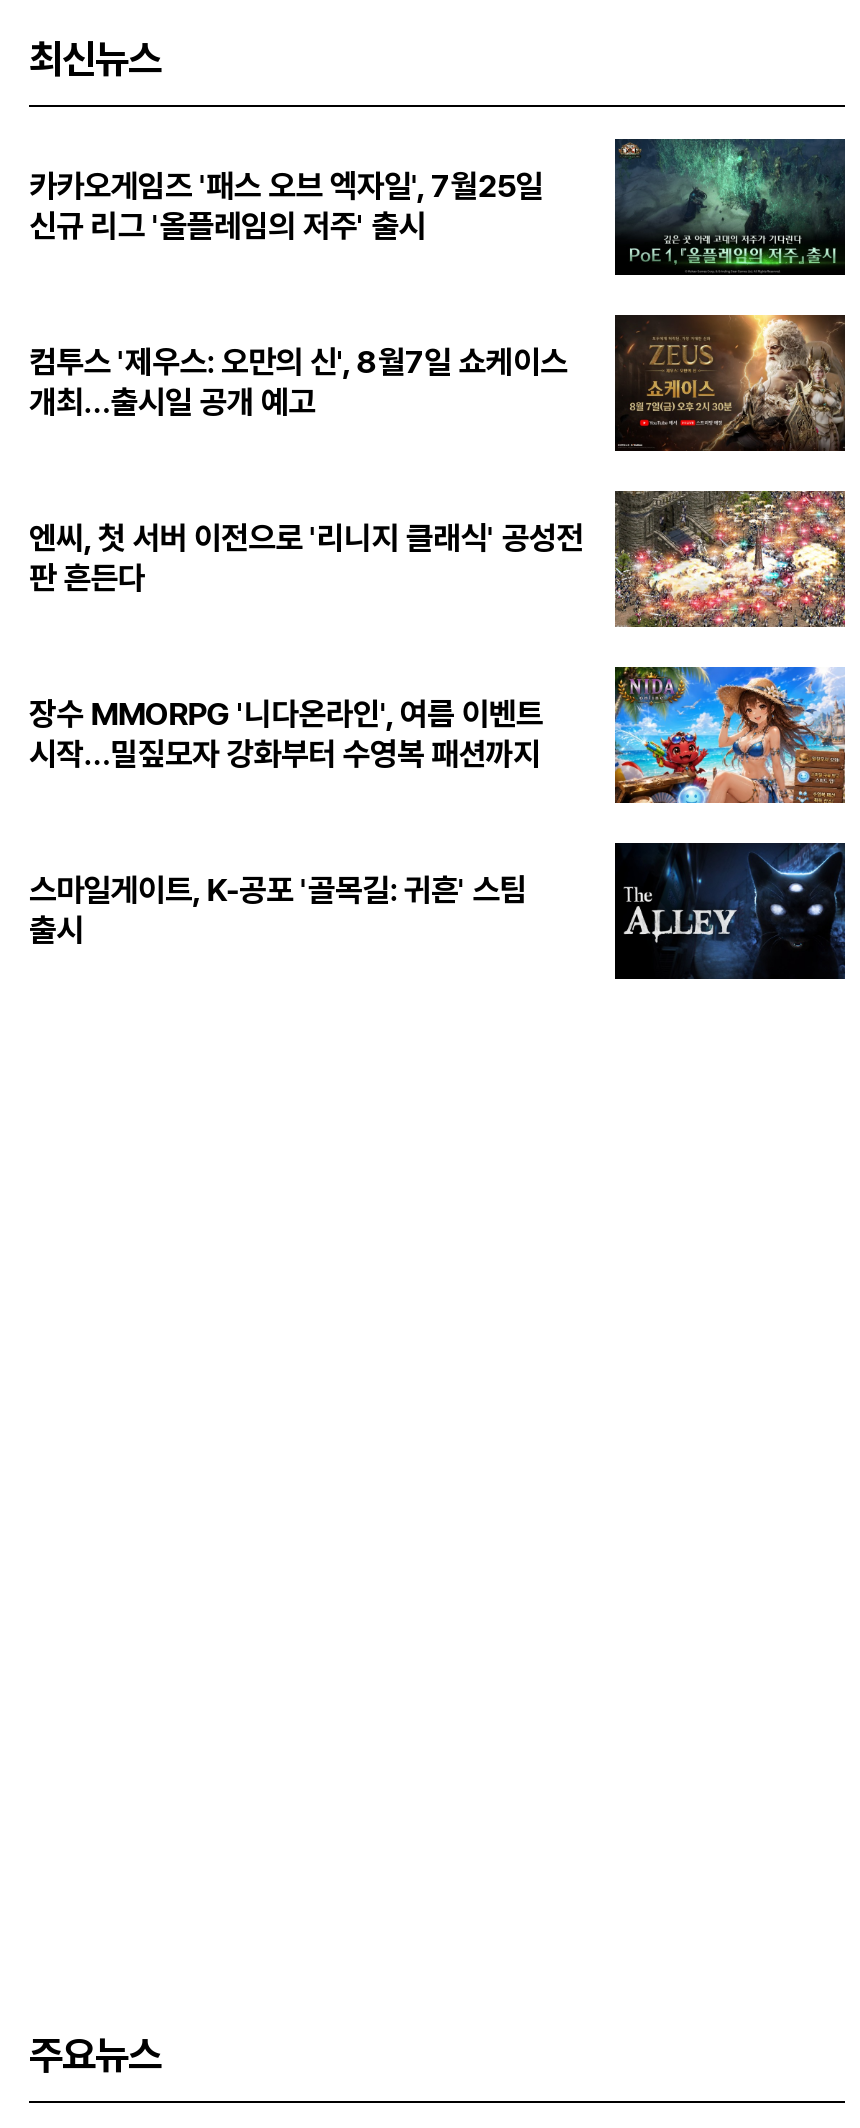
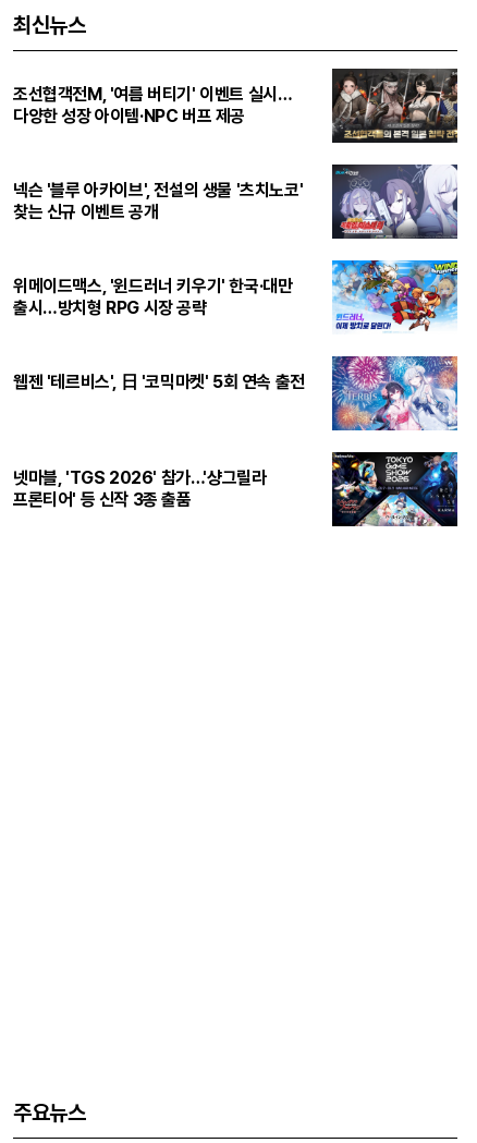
- [image]
- 카카오게임즈 '패스 오브 엑자일', 7월25일
- 신규 리그 '올플레임의 저주' 출시
+ [image]
+ 조선협객전M, '여름 버티기' 이벤트 실시…
+ 다양한 성장 아이템·NPC 버프 제공

- [image]
- 컴투스 '제우스: 오만의 신', 8월7일 쇼케이스
- 개최…출시일 공개 예고
+ [image]
+ 넥슨 '블루 아카이브', 전설의 생물 '츠치노코'
+ 찾는 신규 이벤트 공개

- [image]
- 엔씨, 첫 서버 이전으로 '리니지 클래식' 공성전
- 판 흔든다
+ [image]
+ 위메이드맥스, '윈드러너 키우기' 한국·대만
+ 출시…방치형 RPG 시장 공략

- [image]
- 장수 MMORPG '니다온라인', 여름 이벤트
- 시작…밀짚모자 강화부터 수영복 패션까지
+ [image]
+ 웹젠 '테르비스', 日 '코믹마켓' 5회 연속 출전

- [image]
+ [image]

- 스마일게이트, K-공포 '골목길: 귀흔' 스팀
- 출시
+ 넷마블, 'TGS 2026' 참가…'샹그릴라
+ 프론티어' 등 신작 3종 출품
